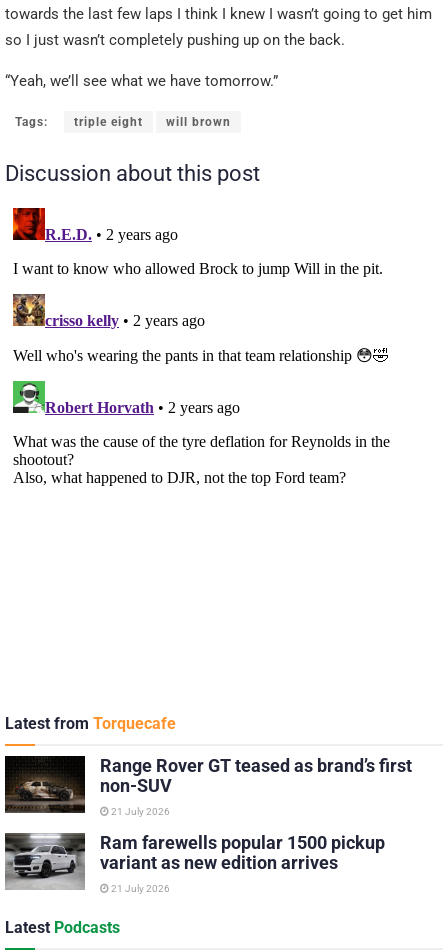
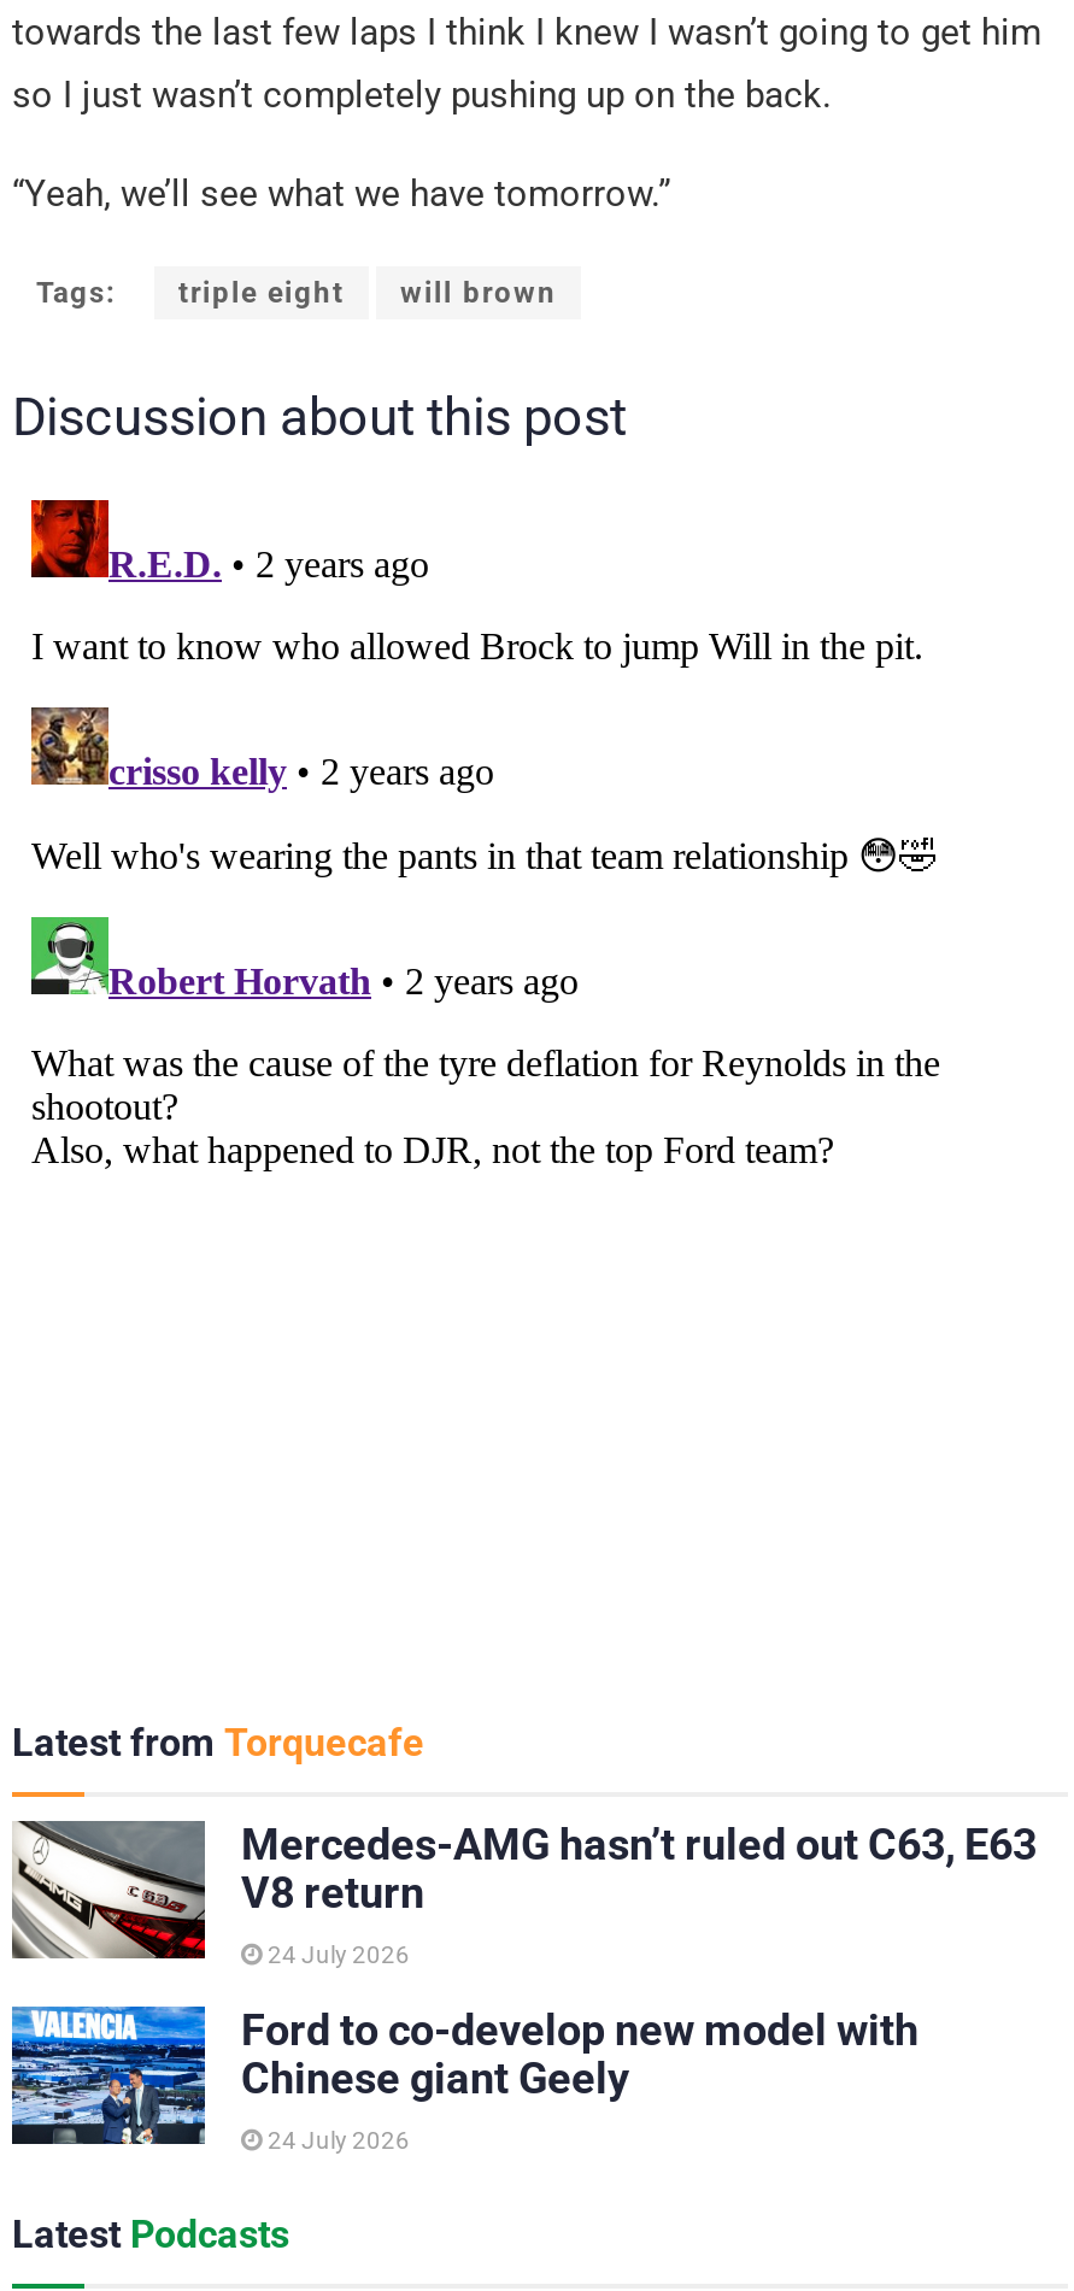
- [image]
- Range Rover GT teased as brand’s first
- non-SUV
+ [image]
+ Mercedes-AMG hasn’t ruled out C63, E63
+ V8 return

- 21 July 2026
+ 24 July 2026

- [image]
- Ram farewells popular 1500 pickup
- variant as new edition arrives
+ [image]
+ Ford to co-develop new model with
+ Chinese giant Geely

- 21 July 2026
+ 24 July 2026
